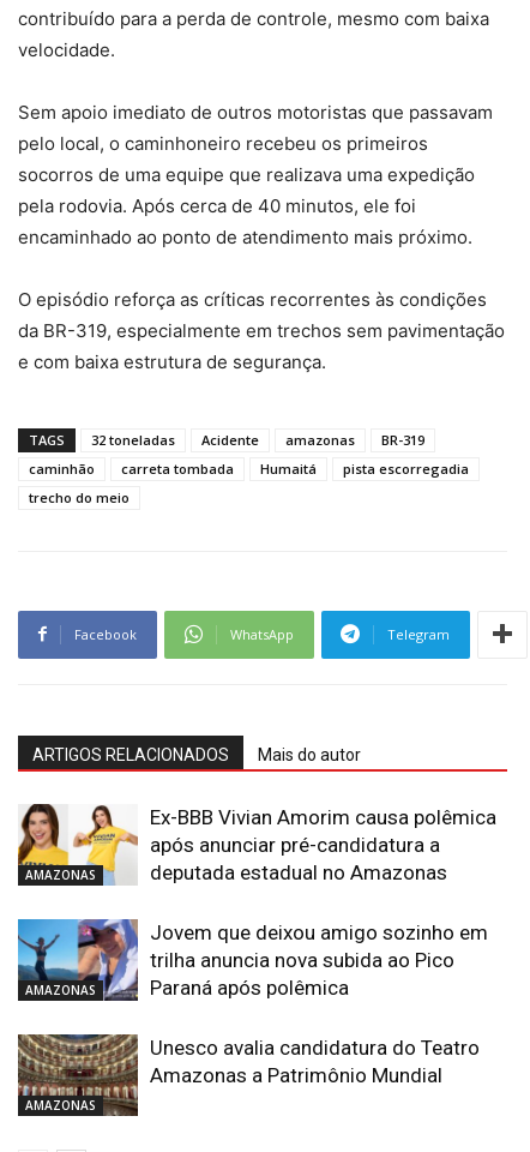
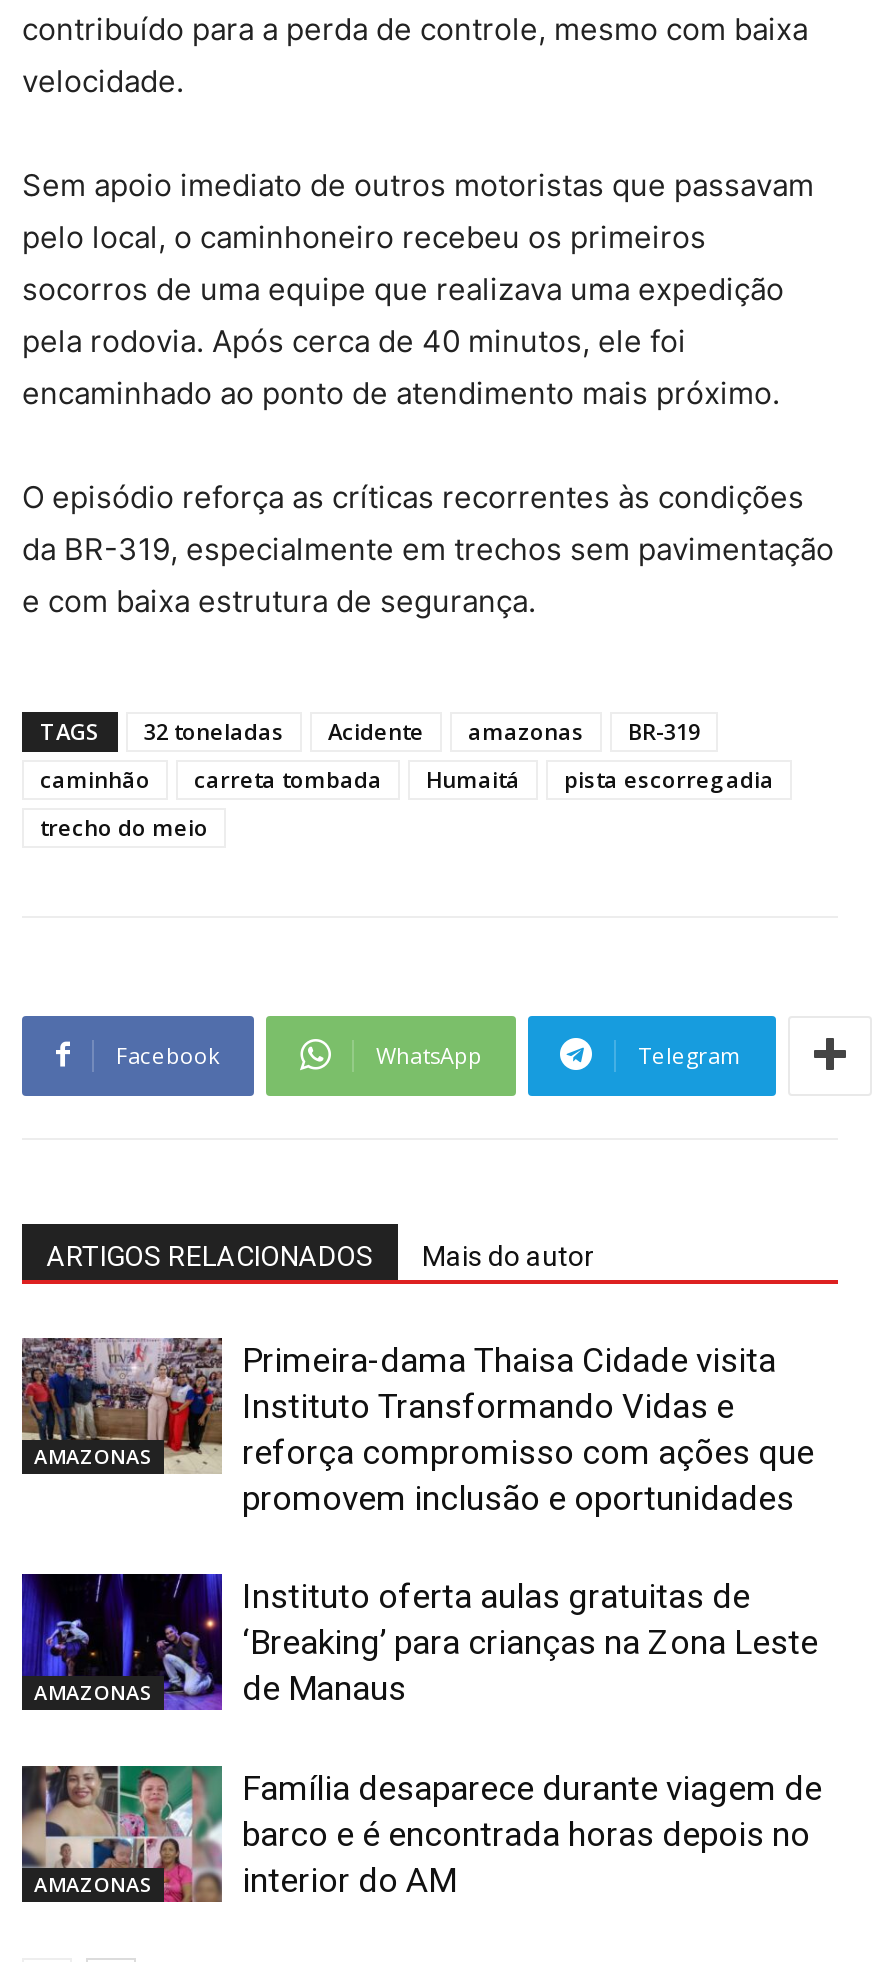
- [image]
- Ex-BBB Vivian Amorim causa polêmica
- após anunciar pré-candidatura a
- deputada estadual no Amazonas
+ [image]
+ Primeira-dama Thaisa Cidade visita
+ Instituto Transformando Vidas e
+ reforça compromisso com ações que
+ promovem inclusão e oportunidades

- [image]
- Jovem que deixou amigo sozinho em
- trilha anuncia nova subida ao Pico
- Paraná após polêmica
+ [image]
+ Instituto oferta aulas gratuitas de
+ ‘Breaking’ para crianças na Zona Leste
+ de Manaus

- [image]
- Unesco avalia candidatura do Teatro
- Amazonas a Patrimônio Mundial
+ [image]
+ Família desaparece durante viagem de
+ barco e é encontrada horas depois no
+ interior do AM
